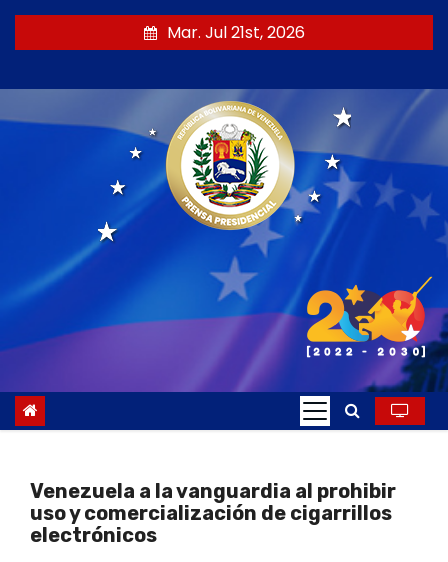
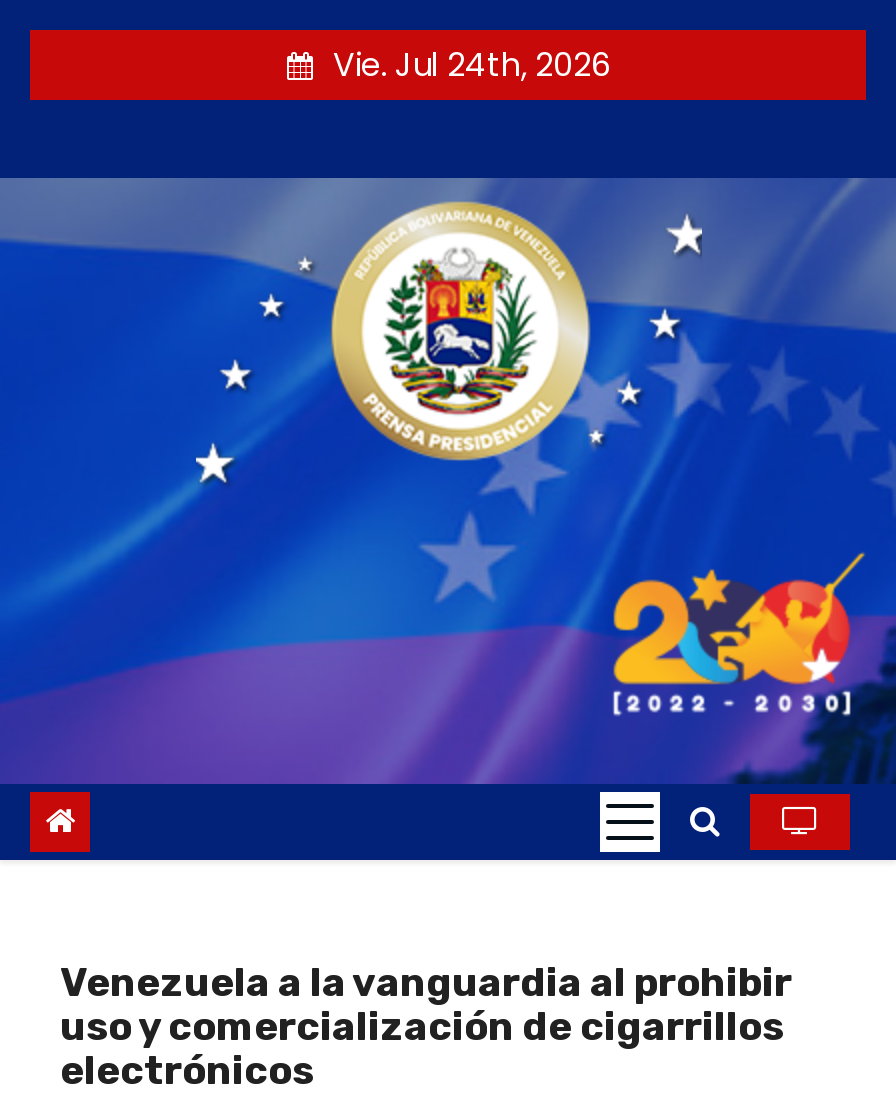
- Mar. Jul 21st, 2026
+ Vie. Jul 24th, 2026
